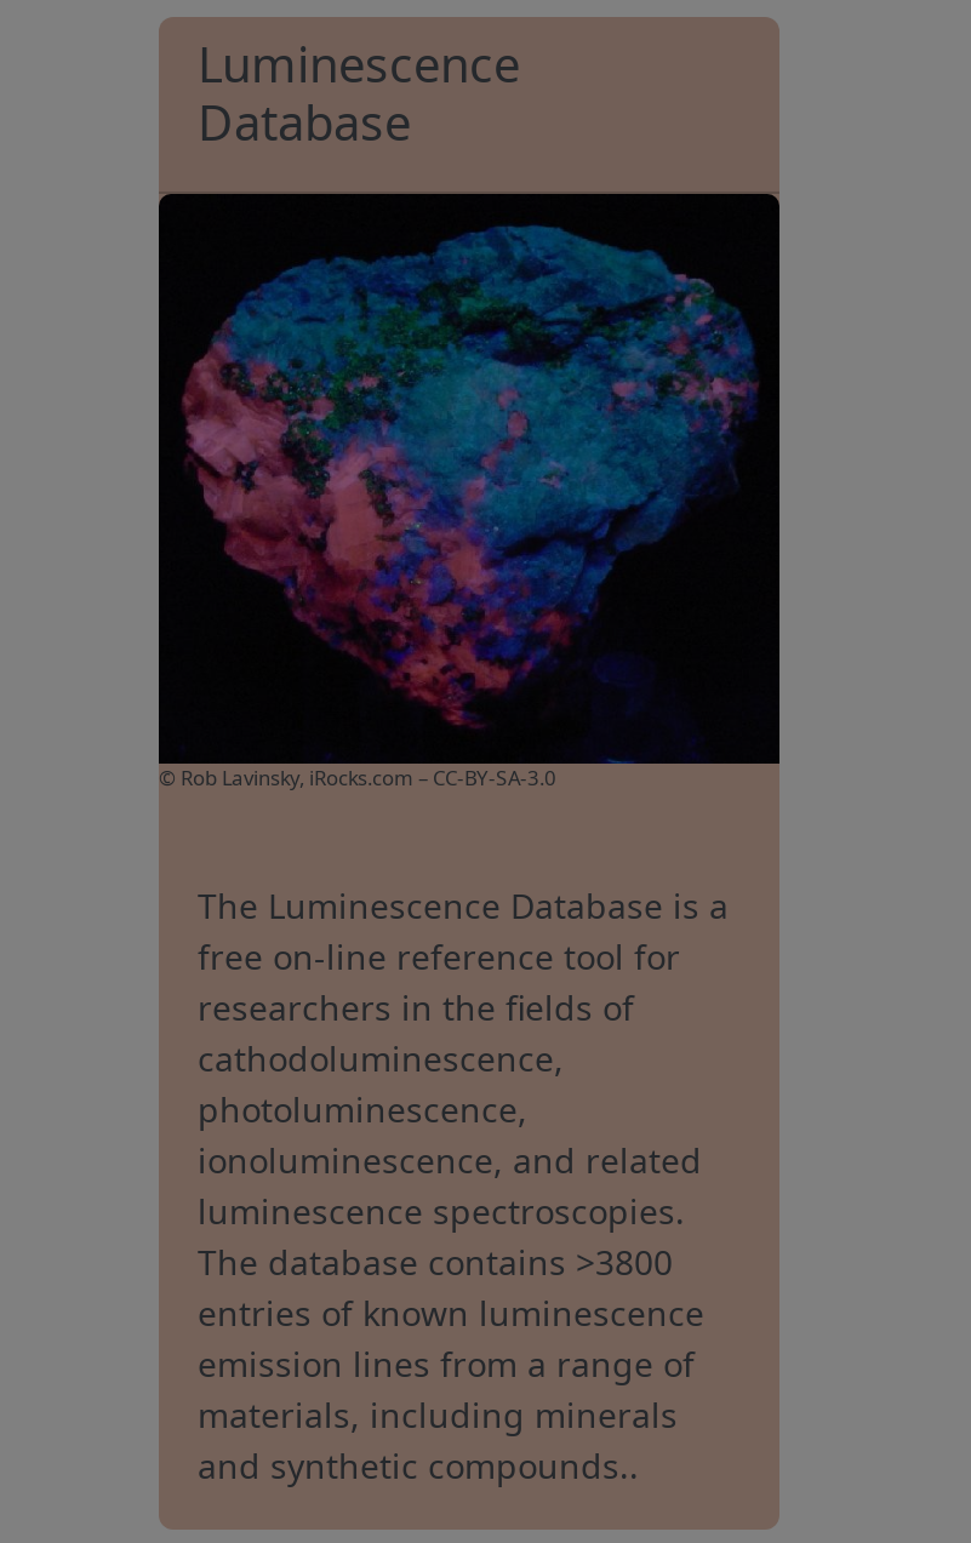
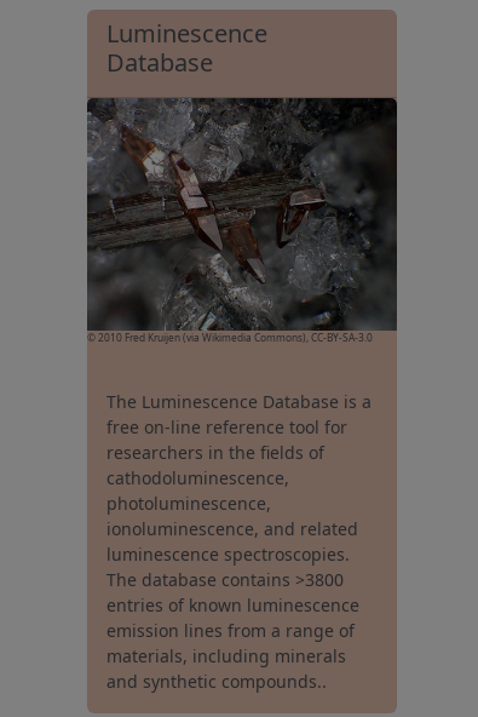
- [image]
- © Rob Lavinsky, iRocks.com – CC-BY-SA-3.0
+ [image]
+ © 2010 Fred Kruijen (via Wikimedia Commons), CC-BY-SA-3.0
